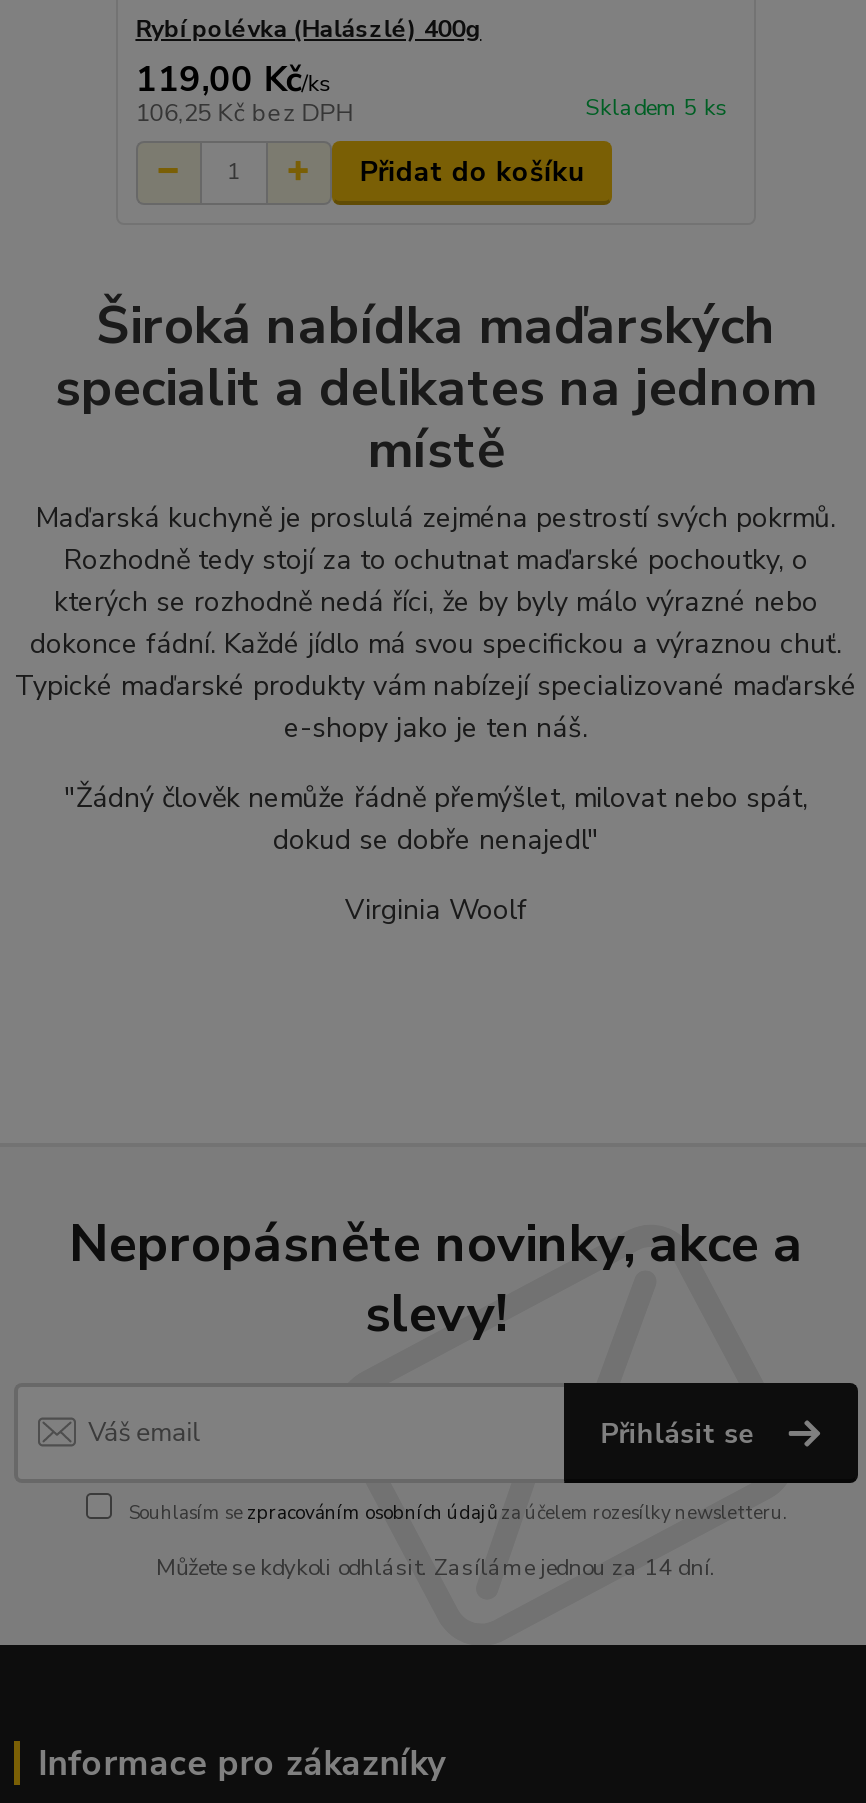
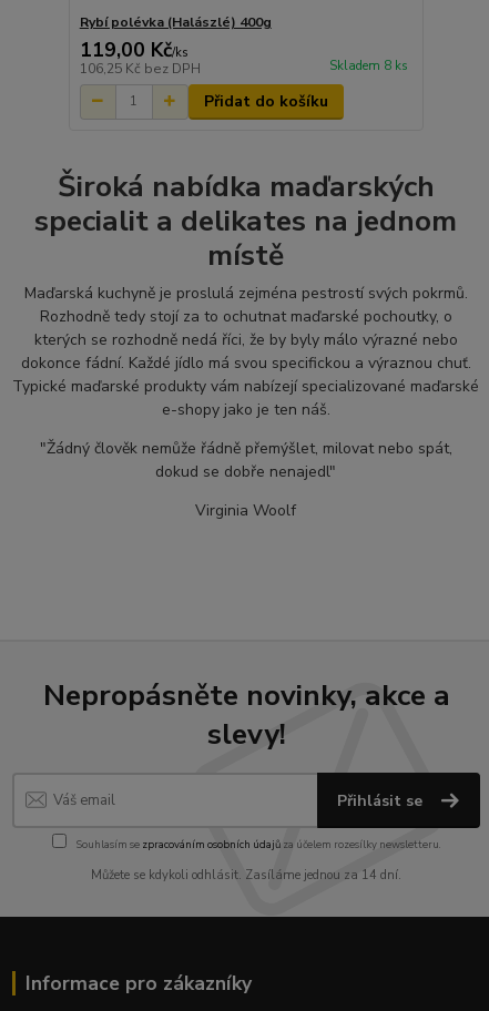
- Skladem 5 ks
+ Skladem 8 ks
